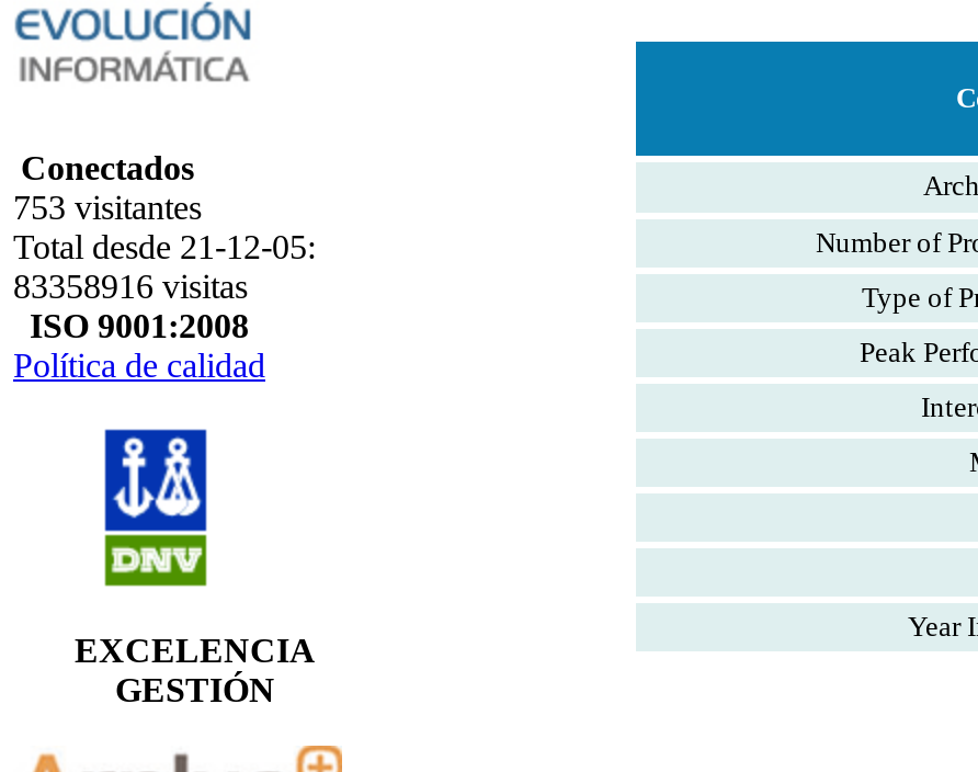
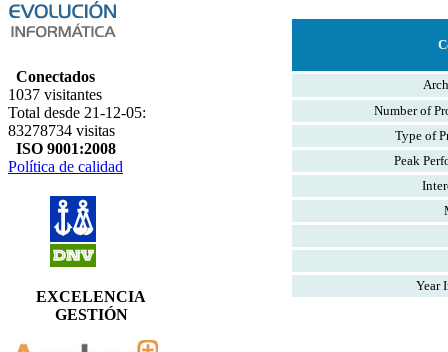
- 753 visitantes
+ 1037 visitantes

- 83358916 visitas
+ 83278734 visitas
